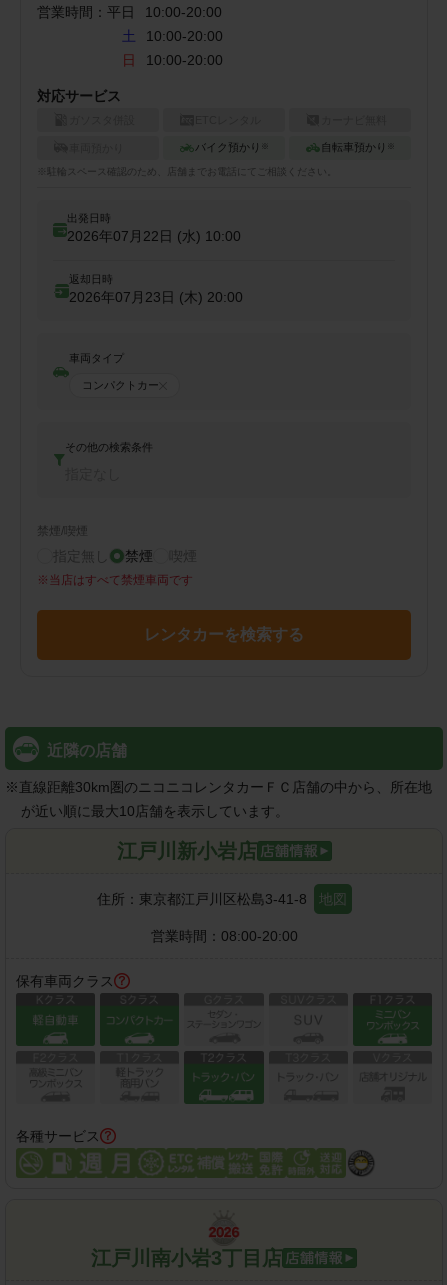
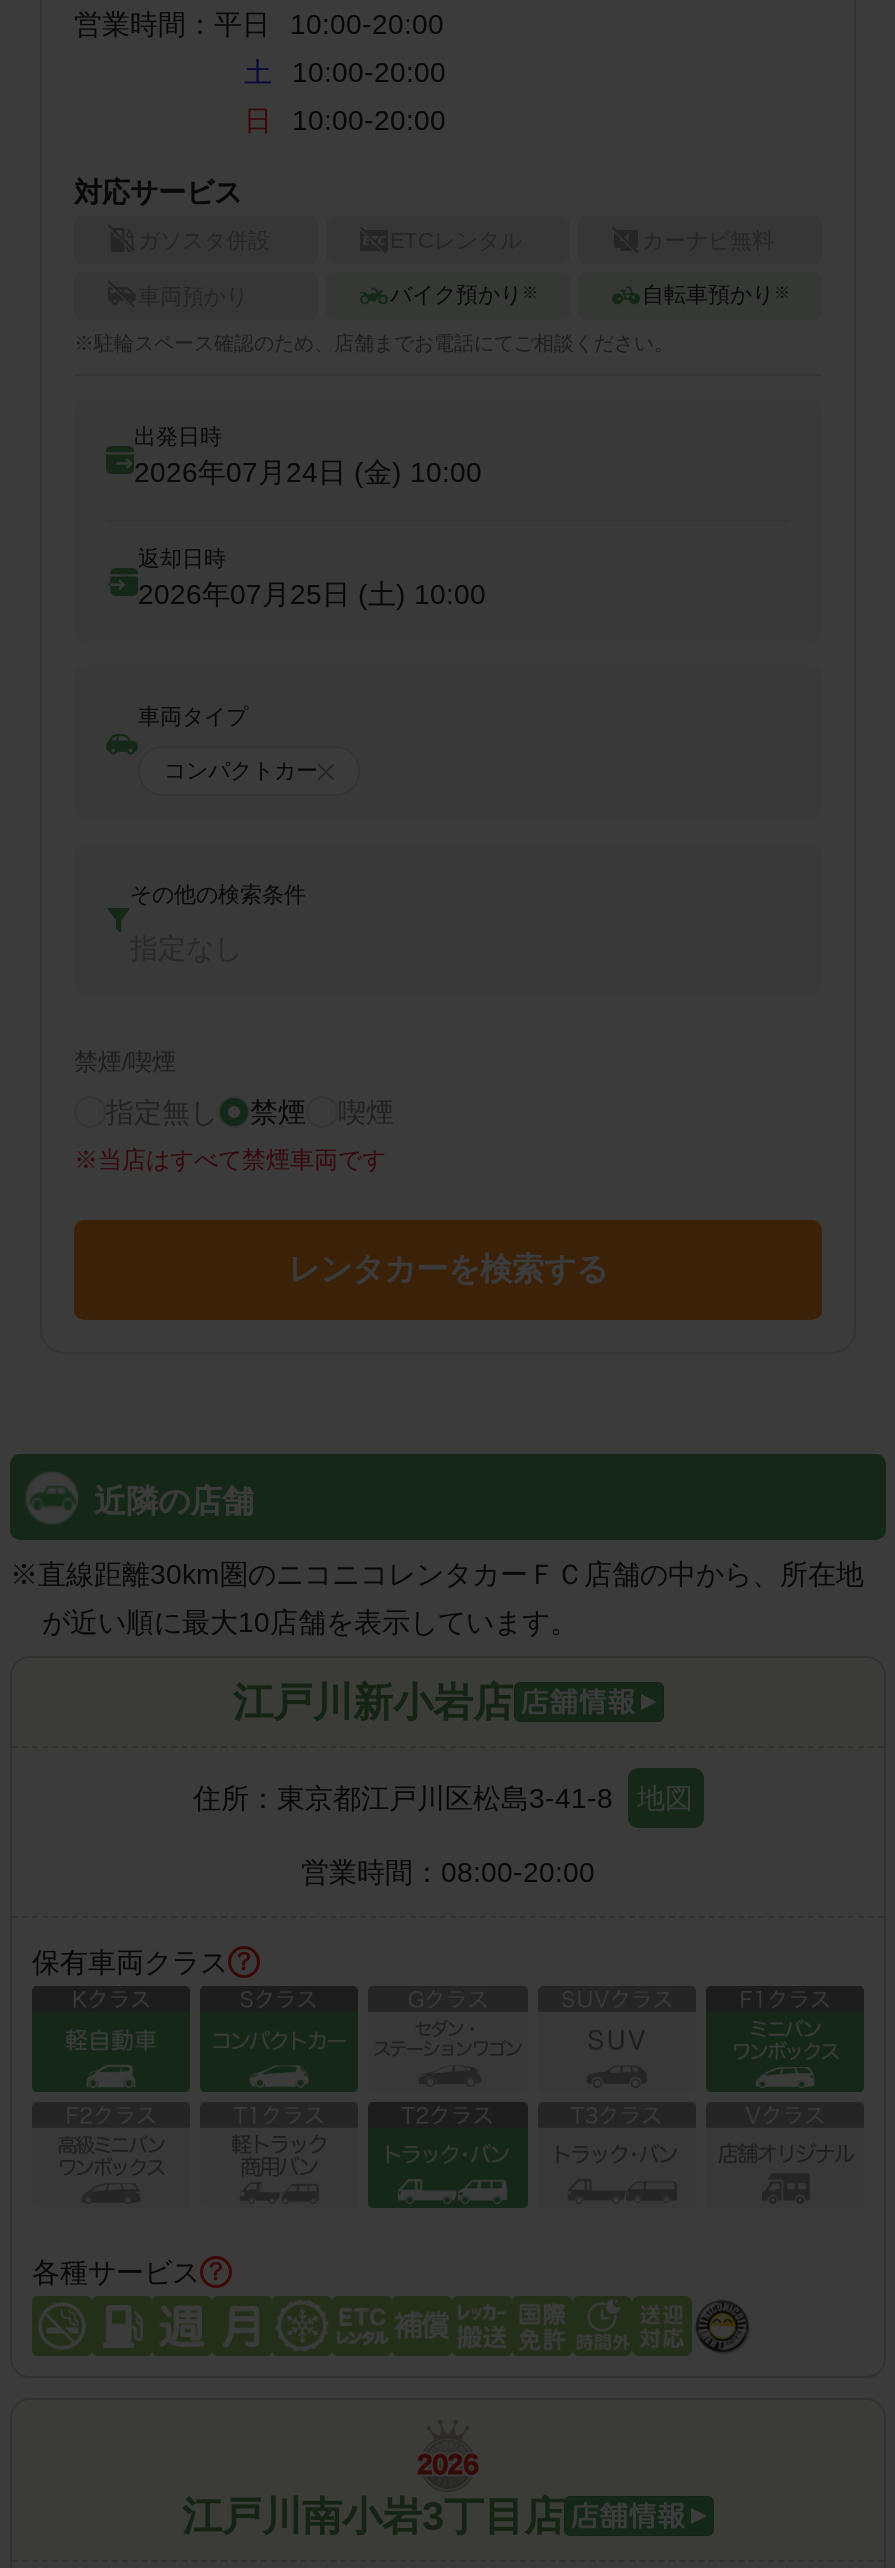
- 2026年07月22日 (水) 10:00
+ 2026年07月24日 (金) 10:00

- 2026年07月23日 (木) 20:00
+ 2026年07月25日 (土) 10:00
